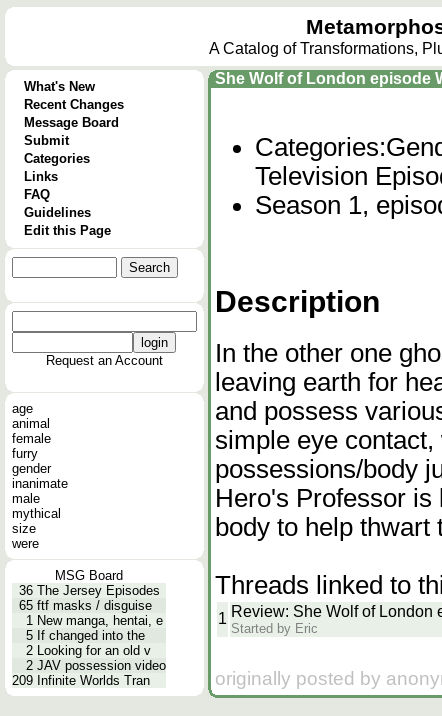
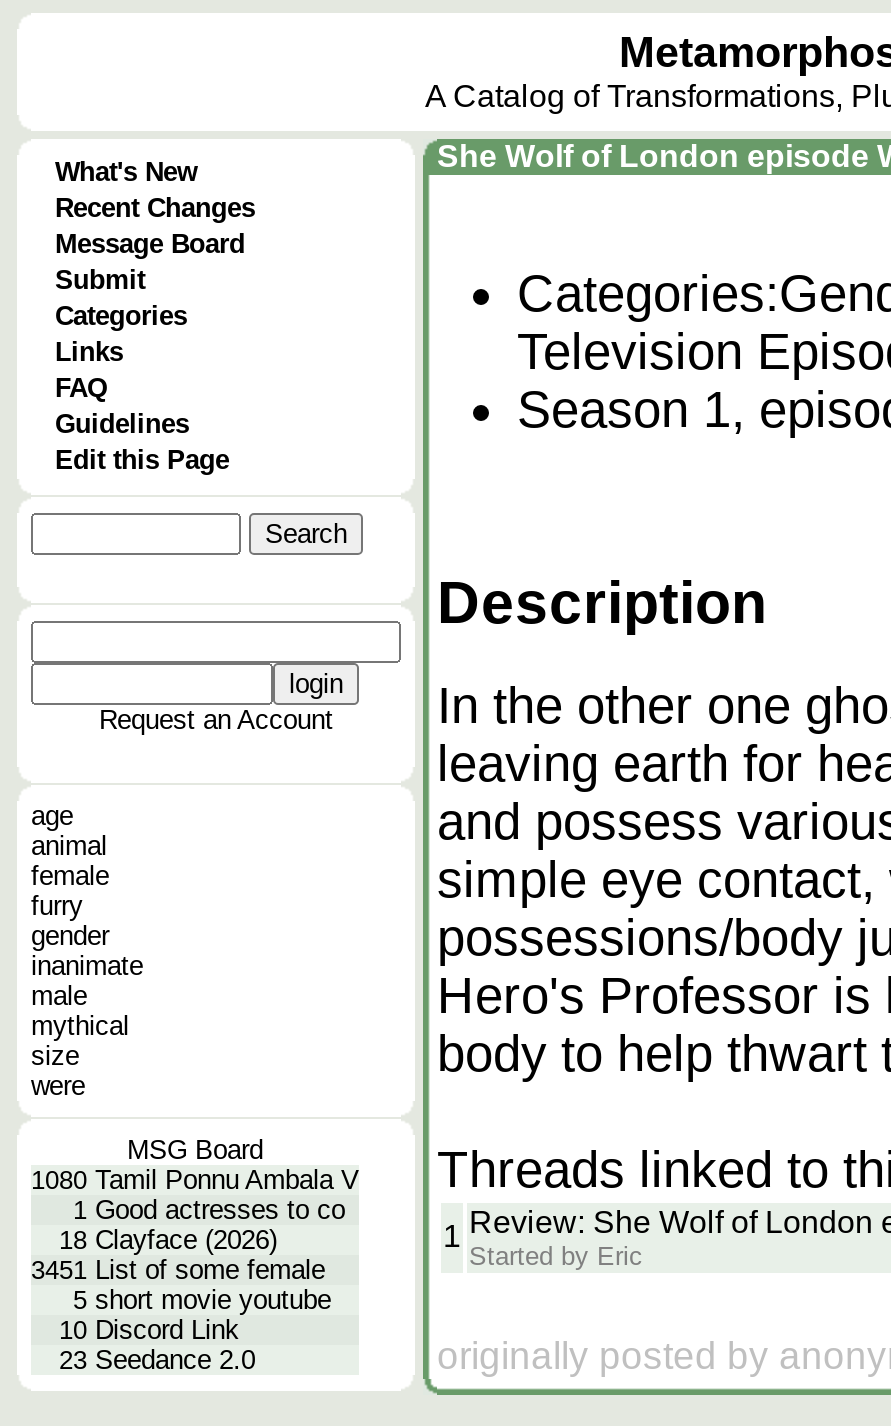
- 36 The Jersey Episodes
- 65 ftf masks / disguise
- 1 New manga, hentai, e
- 5 If changed into the
- 2 Looking for an old v
- 2 JAV possession video
- 209 Infinite Worlds Tran
+ 1080 Tamil Ponnu Ambala V
+ 1 Good actresses to co
+ 18 Clayface (2026)
+ 3451 List of some female
+ 5 short movie youtube
+ 10 Discord Link
+ 23 Seedance 2.0
